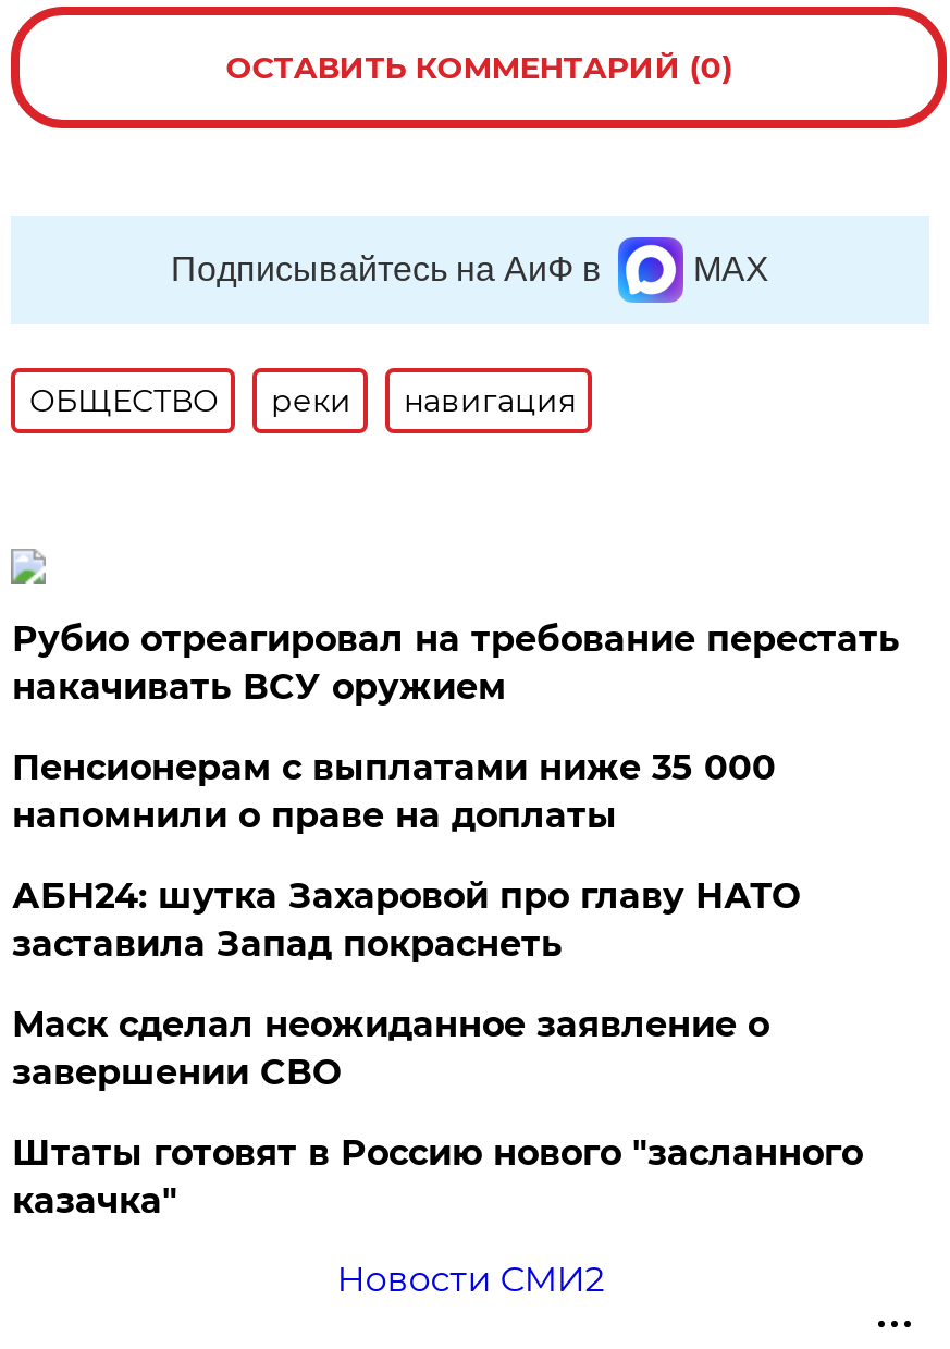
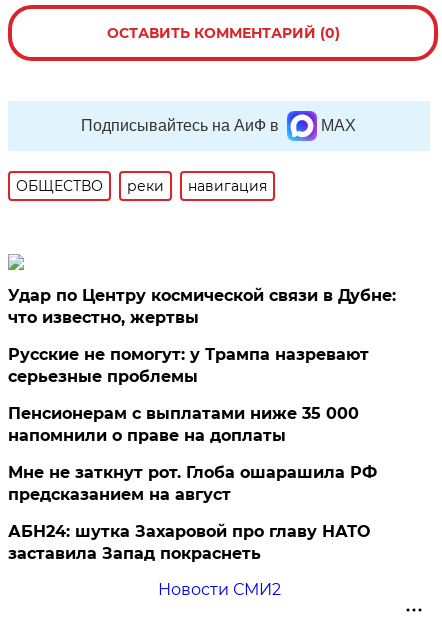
- Рубио отреагировал на требование перестать
- накачивать ВСУ оружием
+ Удар по Центру космической связи в Дубне:
+ что известно, жертвы
+ Русские не помогут: у Трампа назревают
+ серьезные проблемы

moved down: Пенсионерам с выплатами ниже 35 000 | напомнили о праве на доплаты

+ Мне не заткнут рот. Глоба ошарашила РФ
+ предсказанием на август

moved down: АБН24: шутка Захаровой про главу НАТО | заставила Запад покраснеть

- Маск сделал неожиданное заявление о
- завершении СВО
- Штаты готовят в Россию нового "засланного
- казачка"
